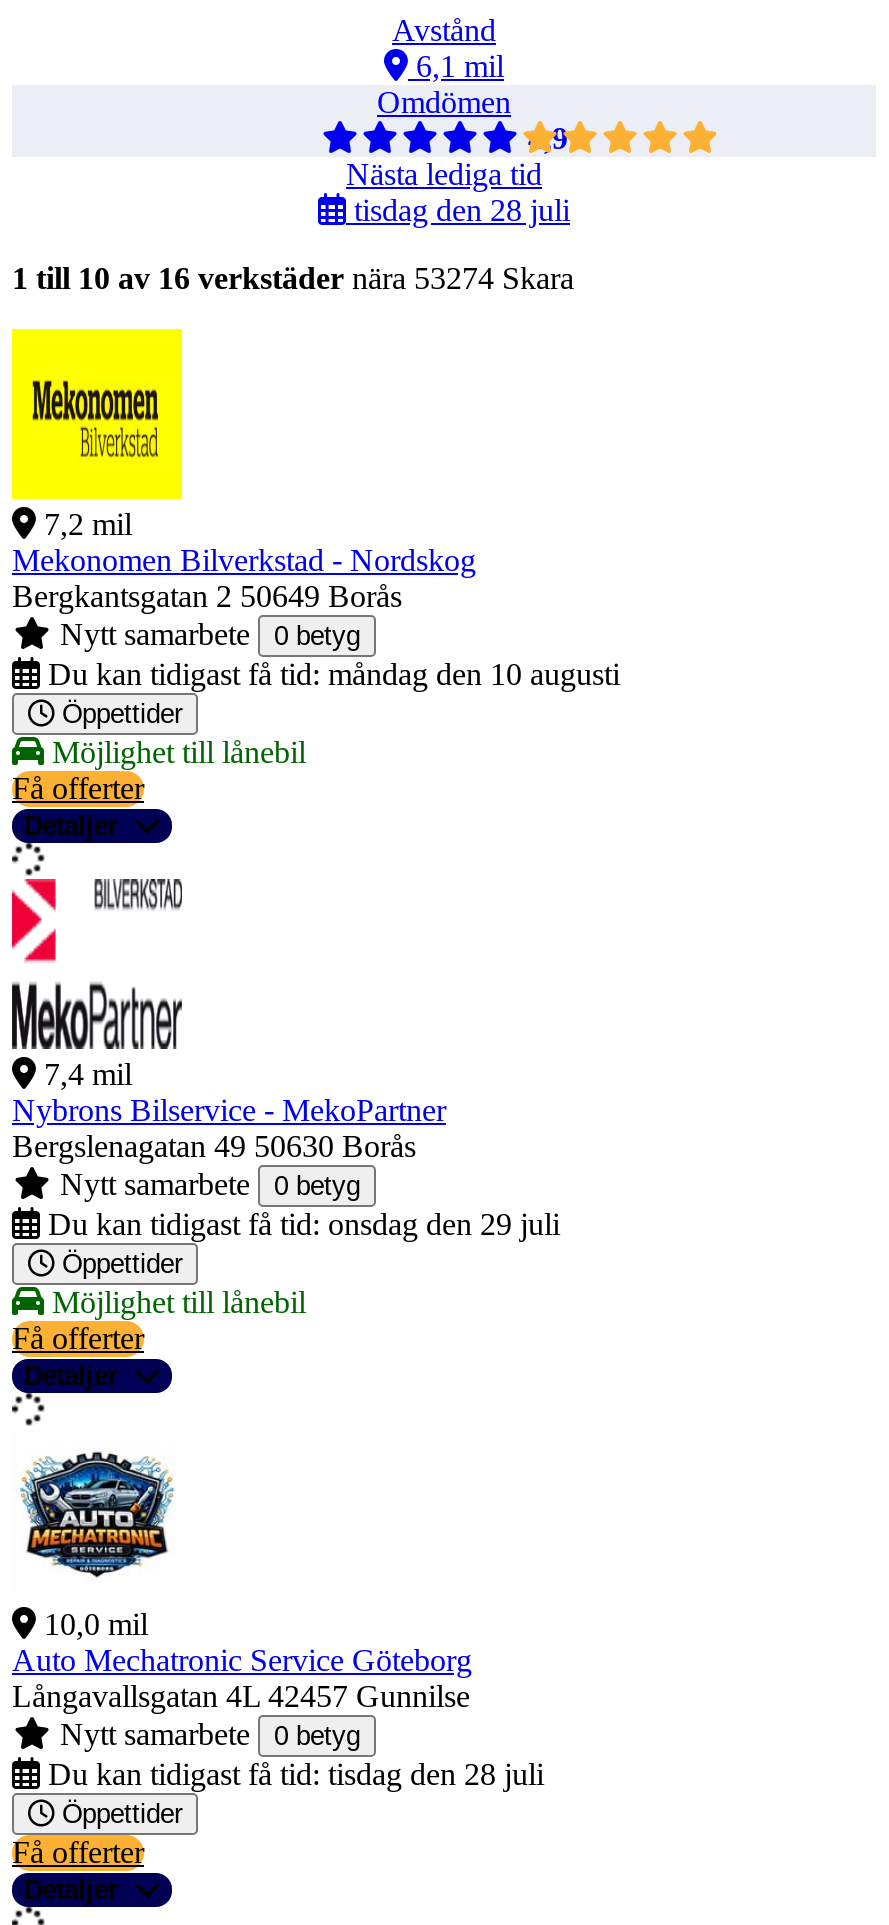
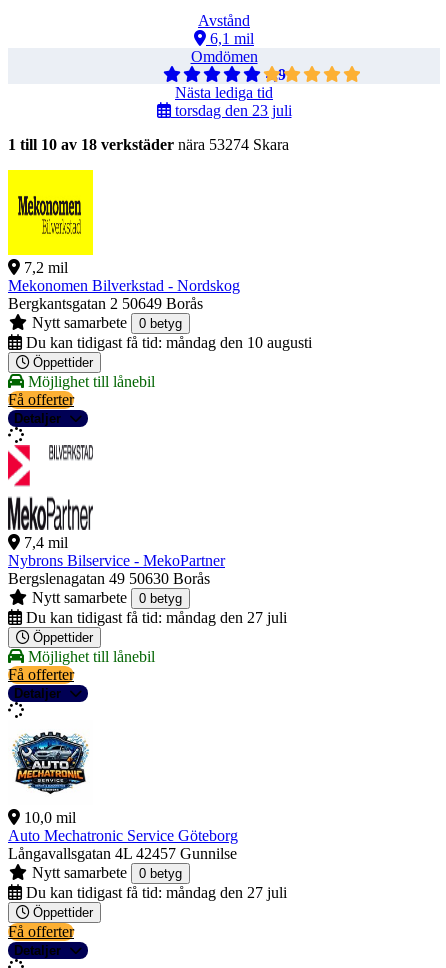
- tisdag den 28 juli
+ torsdag den 23 juli

- 1 till 10 av 16 verkstäder nära 53274 Skara
+ 1 till 10 av 18 verkstäder nära 53274 Skara

- Du kan tidigast få tid: onsdag den 29 juli
+ Du kan tidigast få tid: måndag den 27 juli

- Du kan tidigast få tid: tisdag den 28 juli
+ Du kan tidigast få tid: måndag den 27 juli
